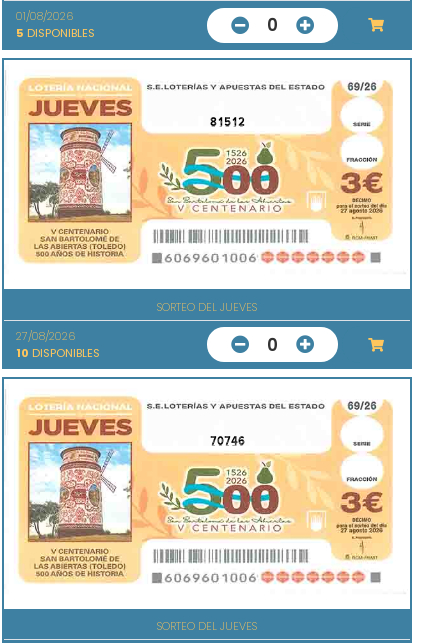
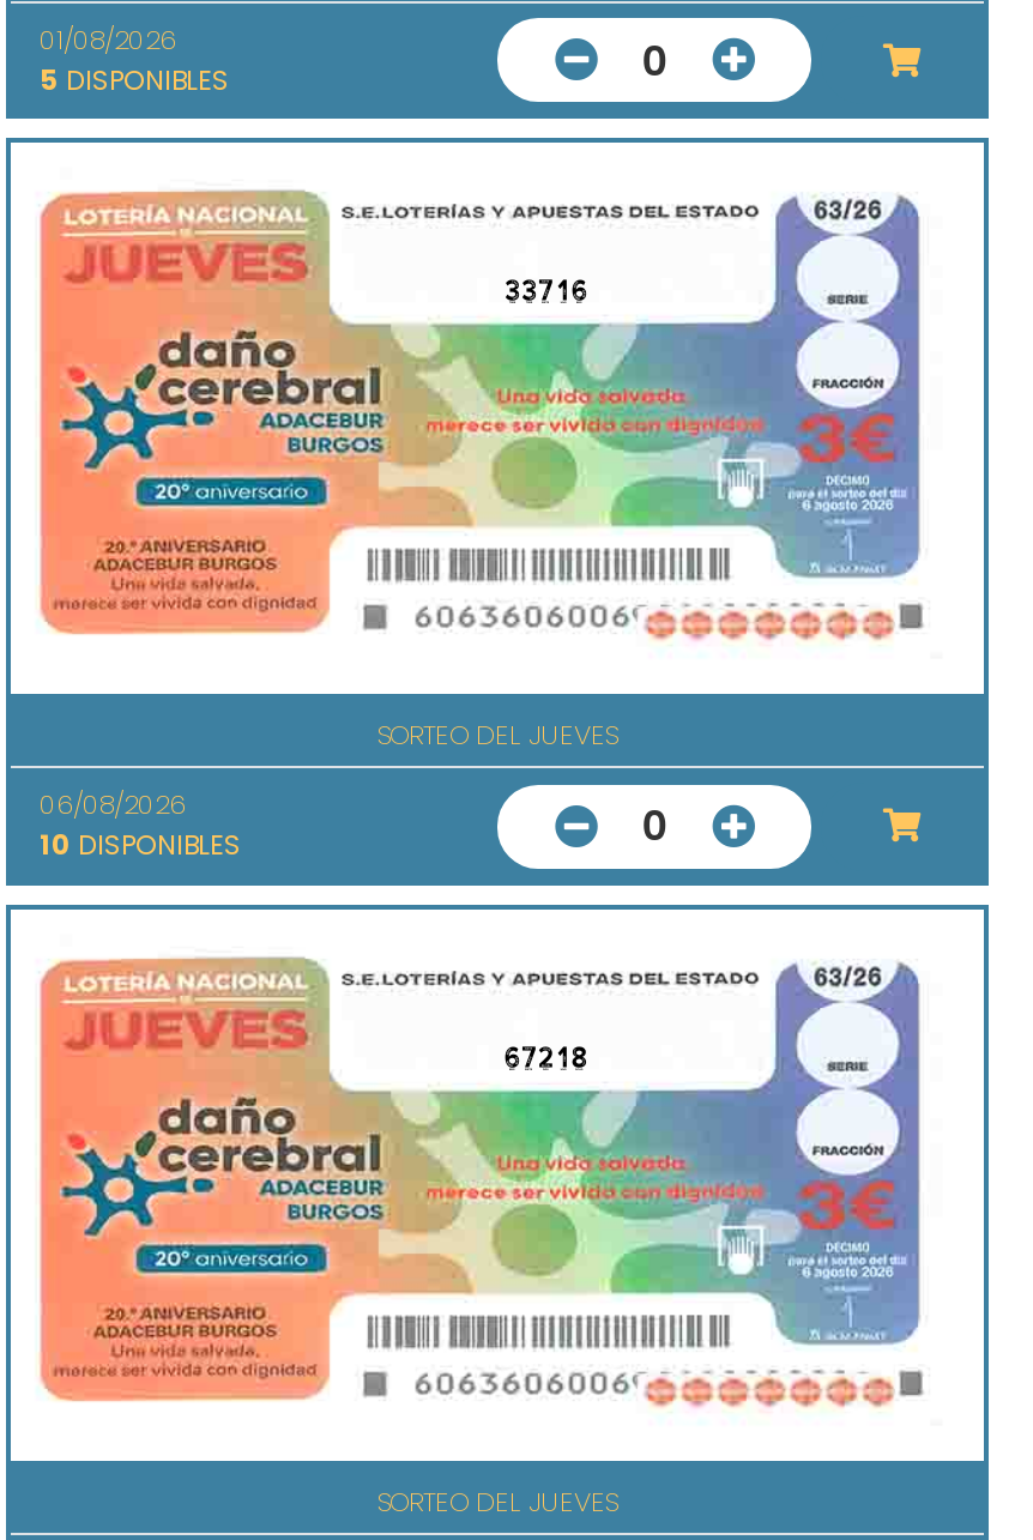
- [image]
- 81512
+ [image]
+ 33716

- 27/08/2026
+ 06/08/2026

- [image]
- 70746
+ [image]
+ 67218
